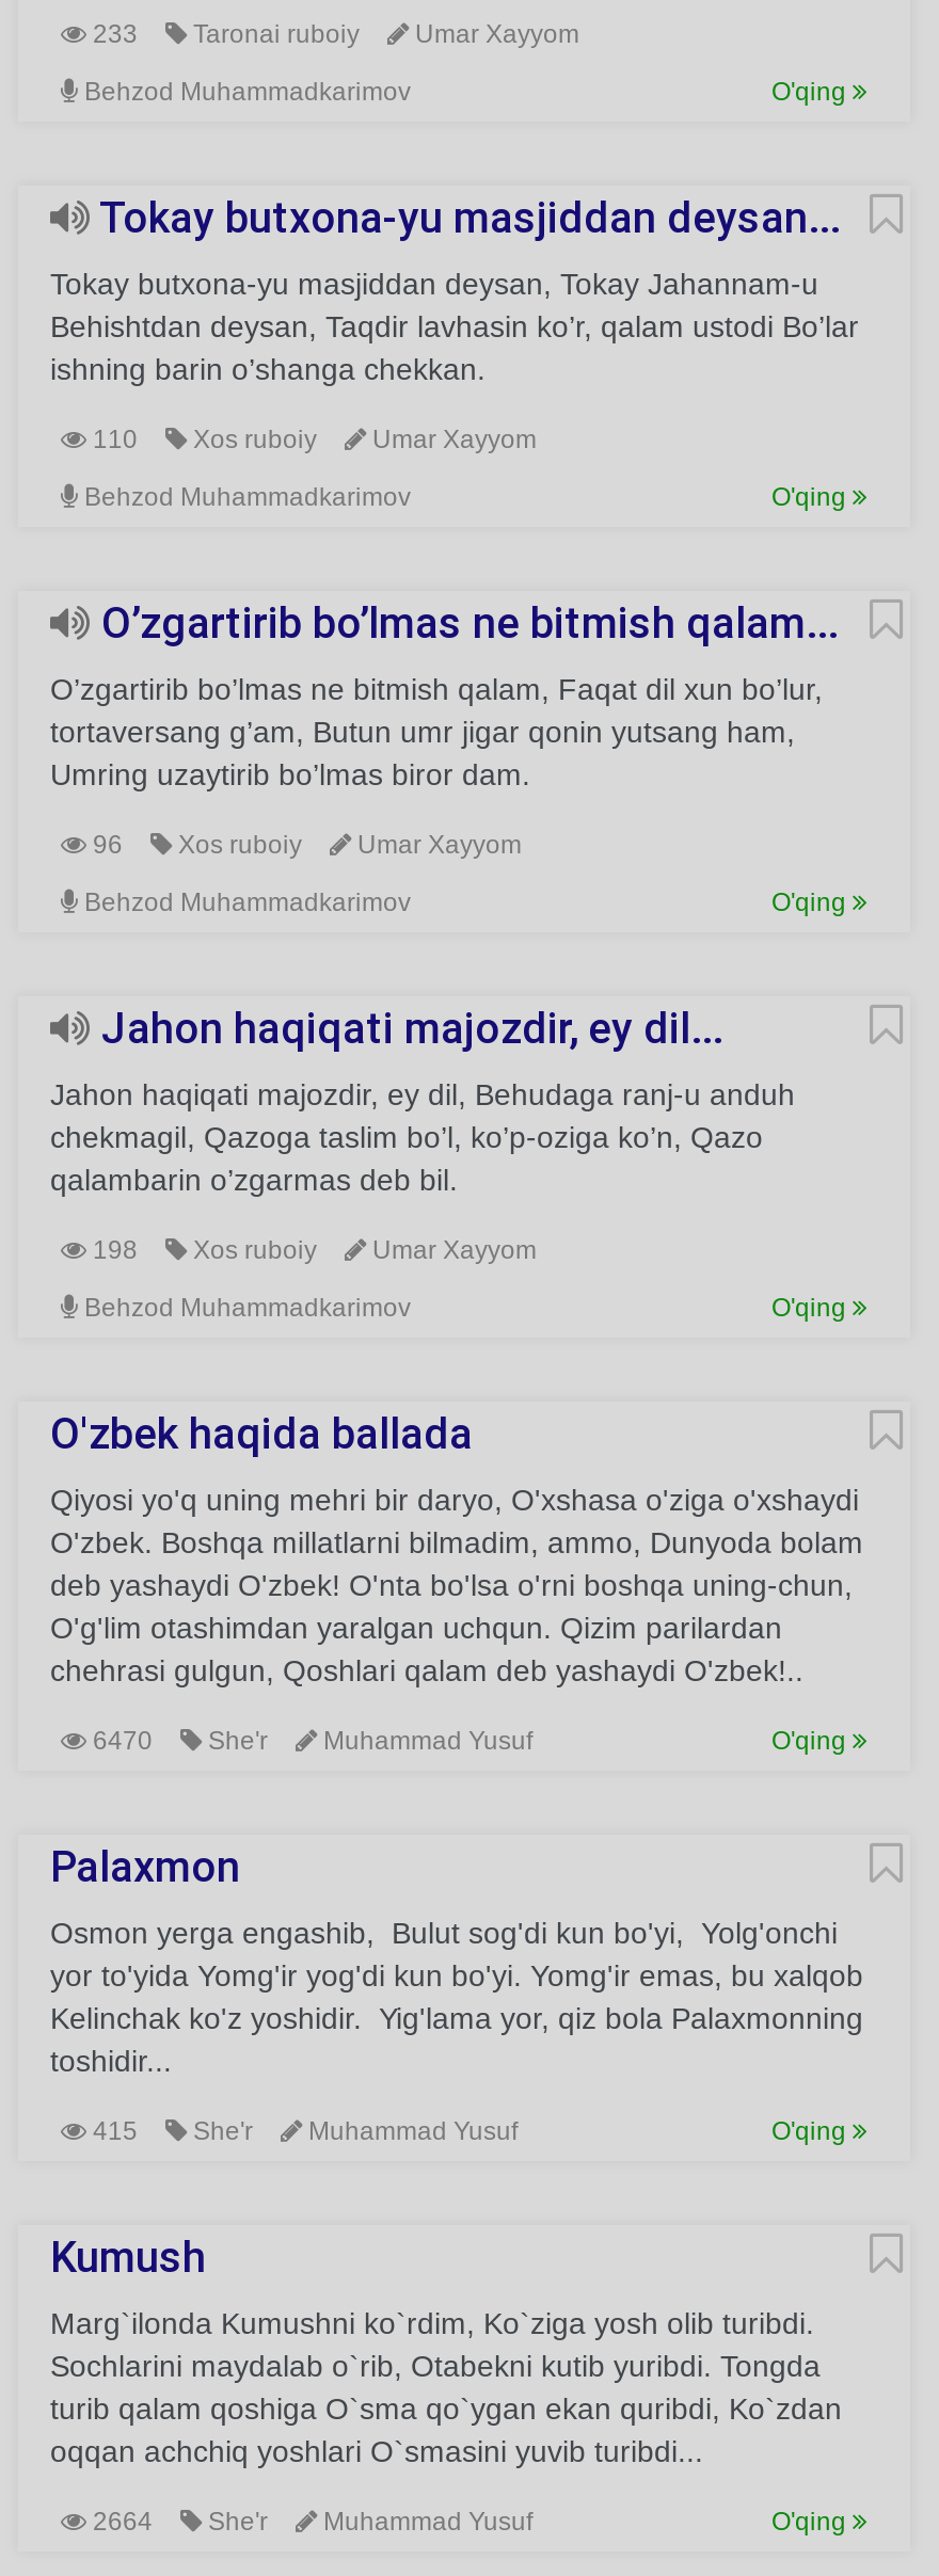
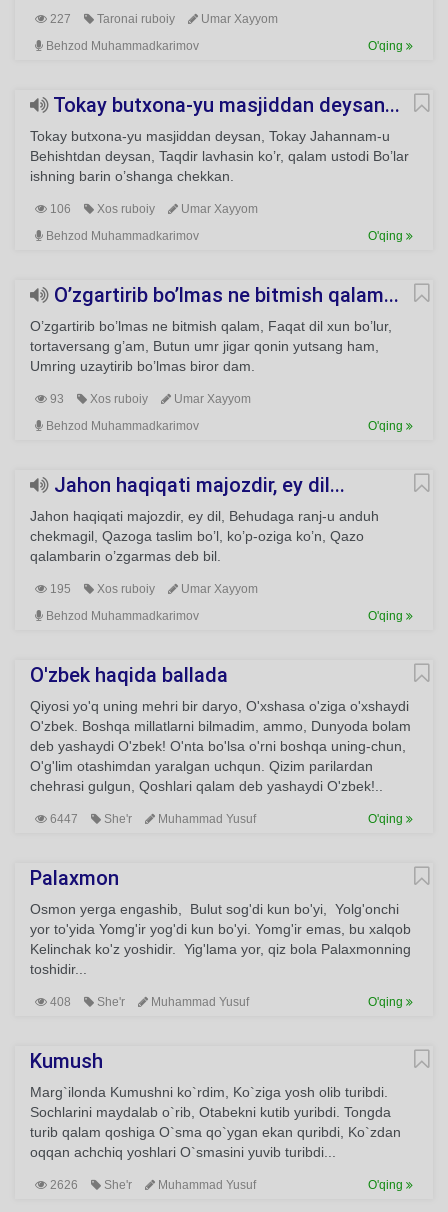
- 233 Taronai ruboiy Umar Xayyom
+ 227 Taronai ruboiy Umar Xayyom

- 110 Xos ruboiy Umar Xayyom
+ 106 Xos ruboiy Umar Xayyom

- 96 Xos ruboiy Umar Xayyom
+ 93 Xos ruboiy Umar Xayyom

- 198 Xos ruboiy Umar Xayyom
+ 195 Xos ruboiy Umar Xayyom

- 6470 She'r Muhammad Yusuf
+ 6447 She'r Muhammad Yusuf

- 415 She'r Muhammad Yusuf
+ 408 She'r Muhammad Yusuf

- 2664 She'r Muhammad Yusuf
+ 2626 She'r Muhammad Yusuf
